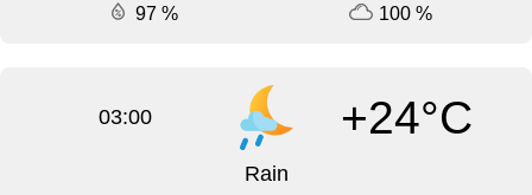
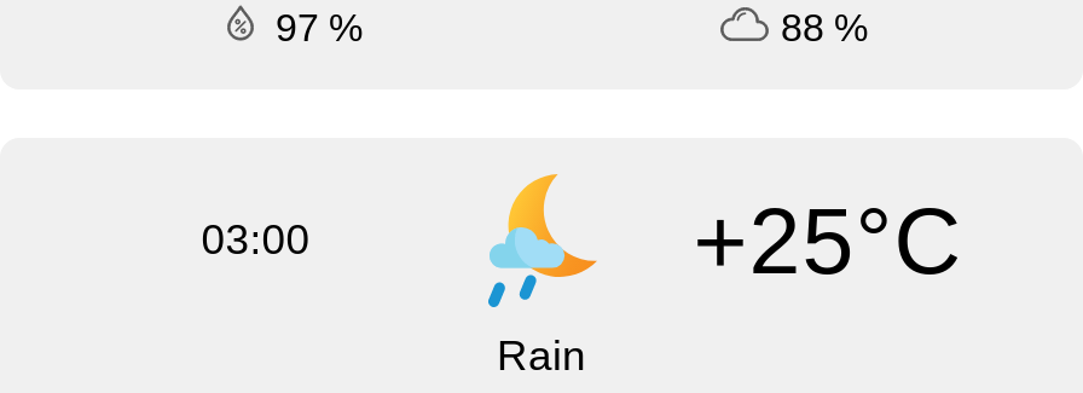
- 100 %
+ 88 %

- +24°C
+ +25°C
